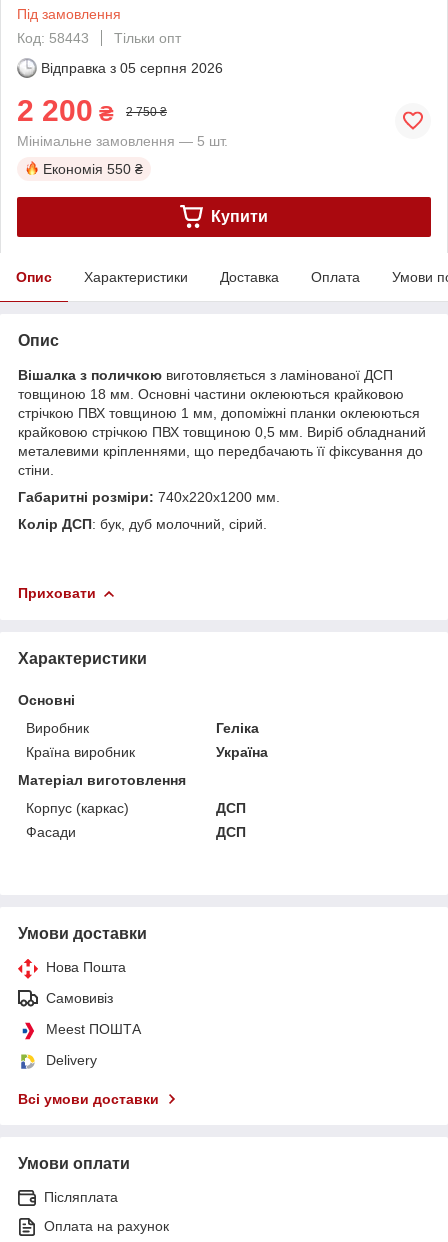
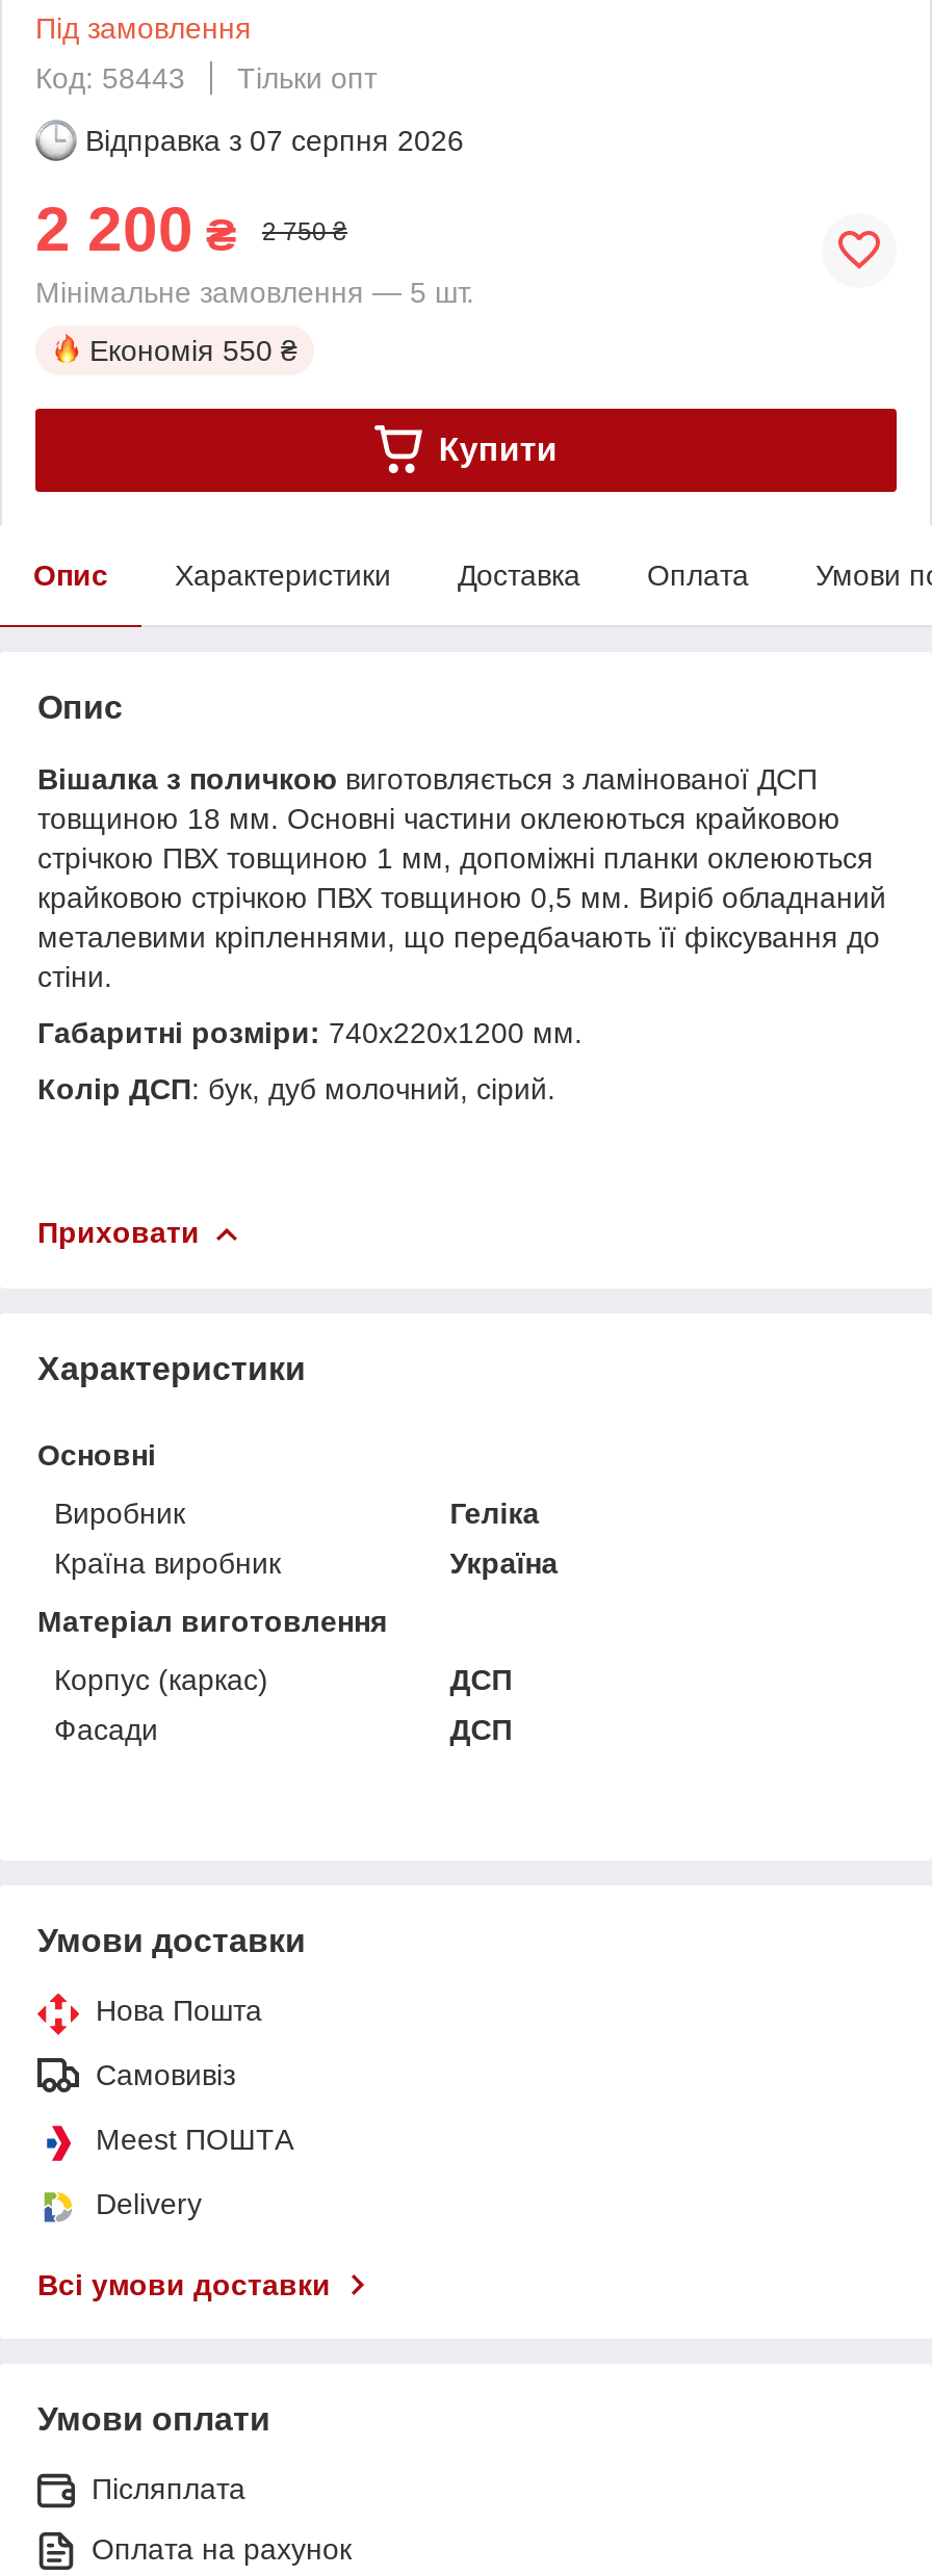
- Відправка з 05 серпня 2026
+ Відправка з 07 серпня 2026
